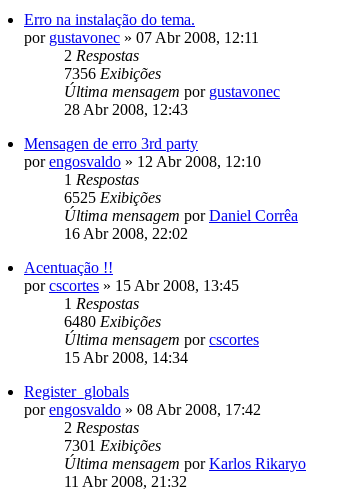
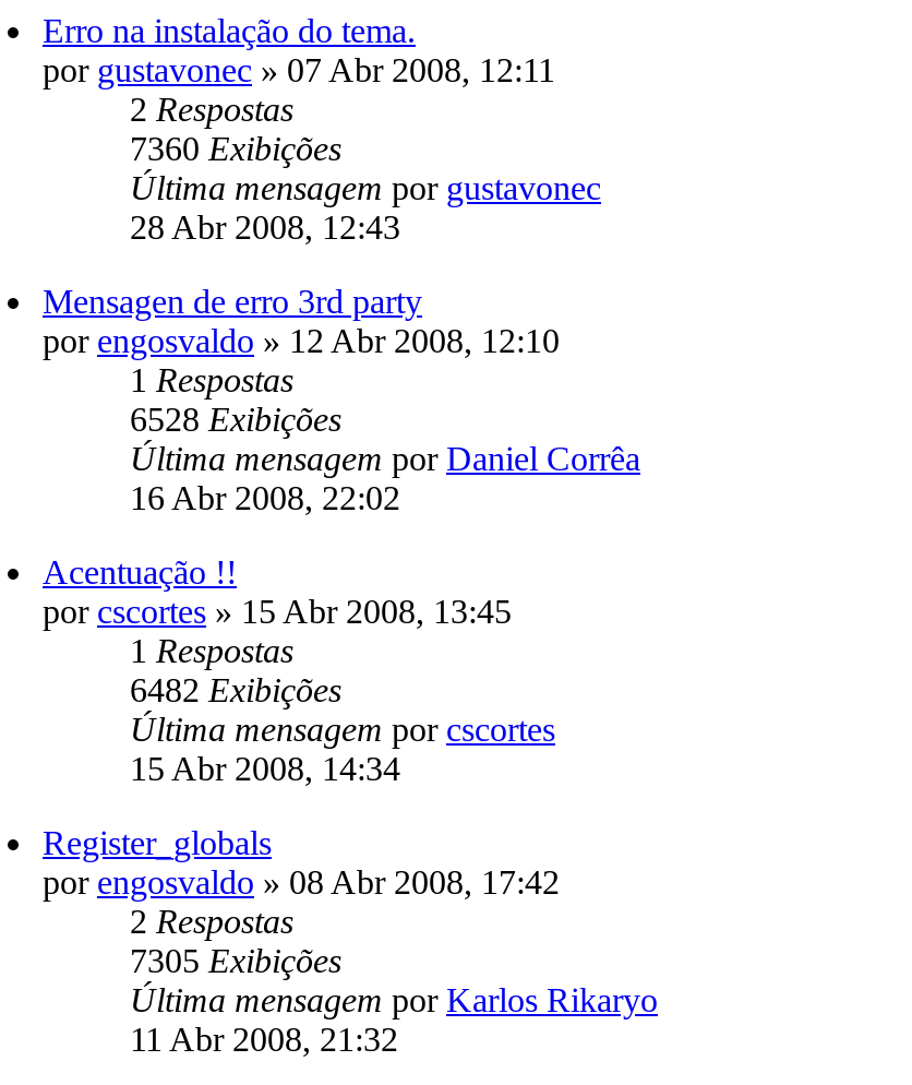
- 7356Exibições
+ 7360Exibições

- 6525Exibições
+ 6528Exibições

- 6480 Exibições
+ 6482 Exibições

- 7301Exibições
+ 7305Exibições
